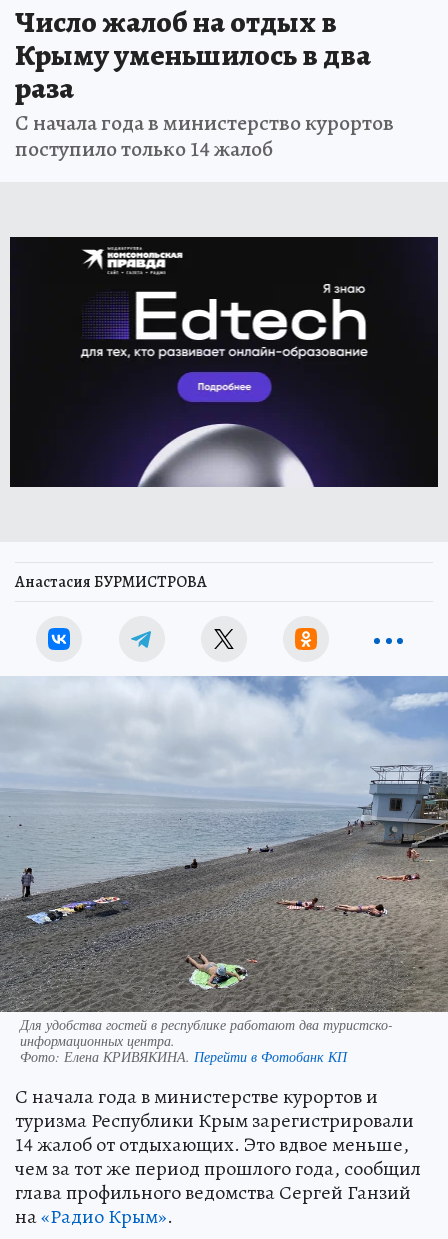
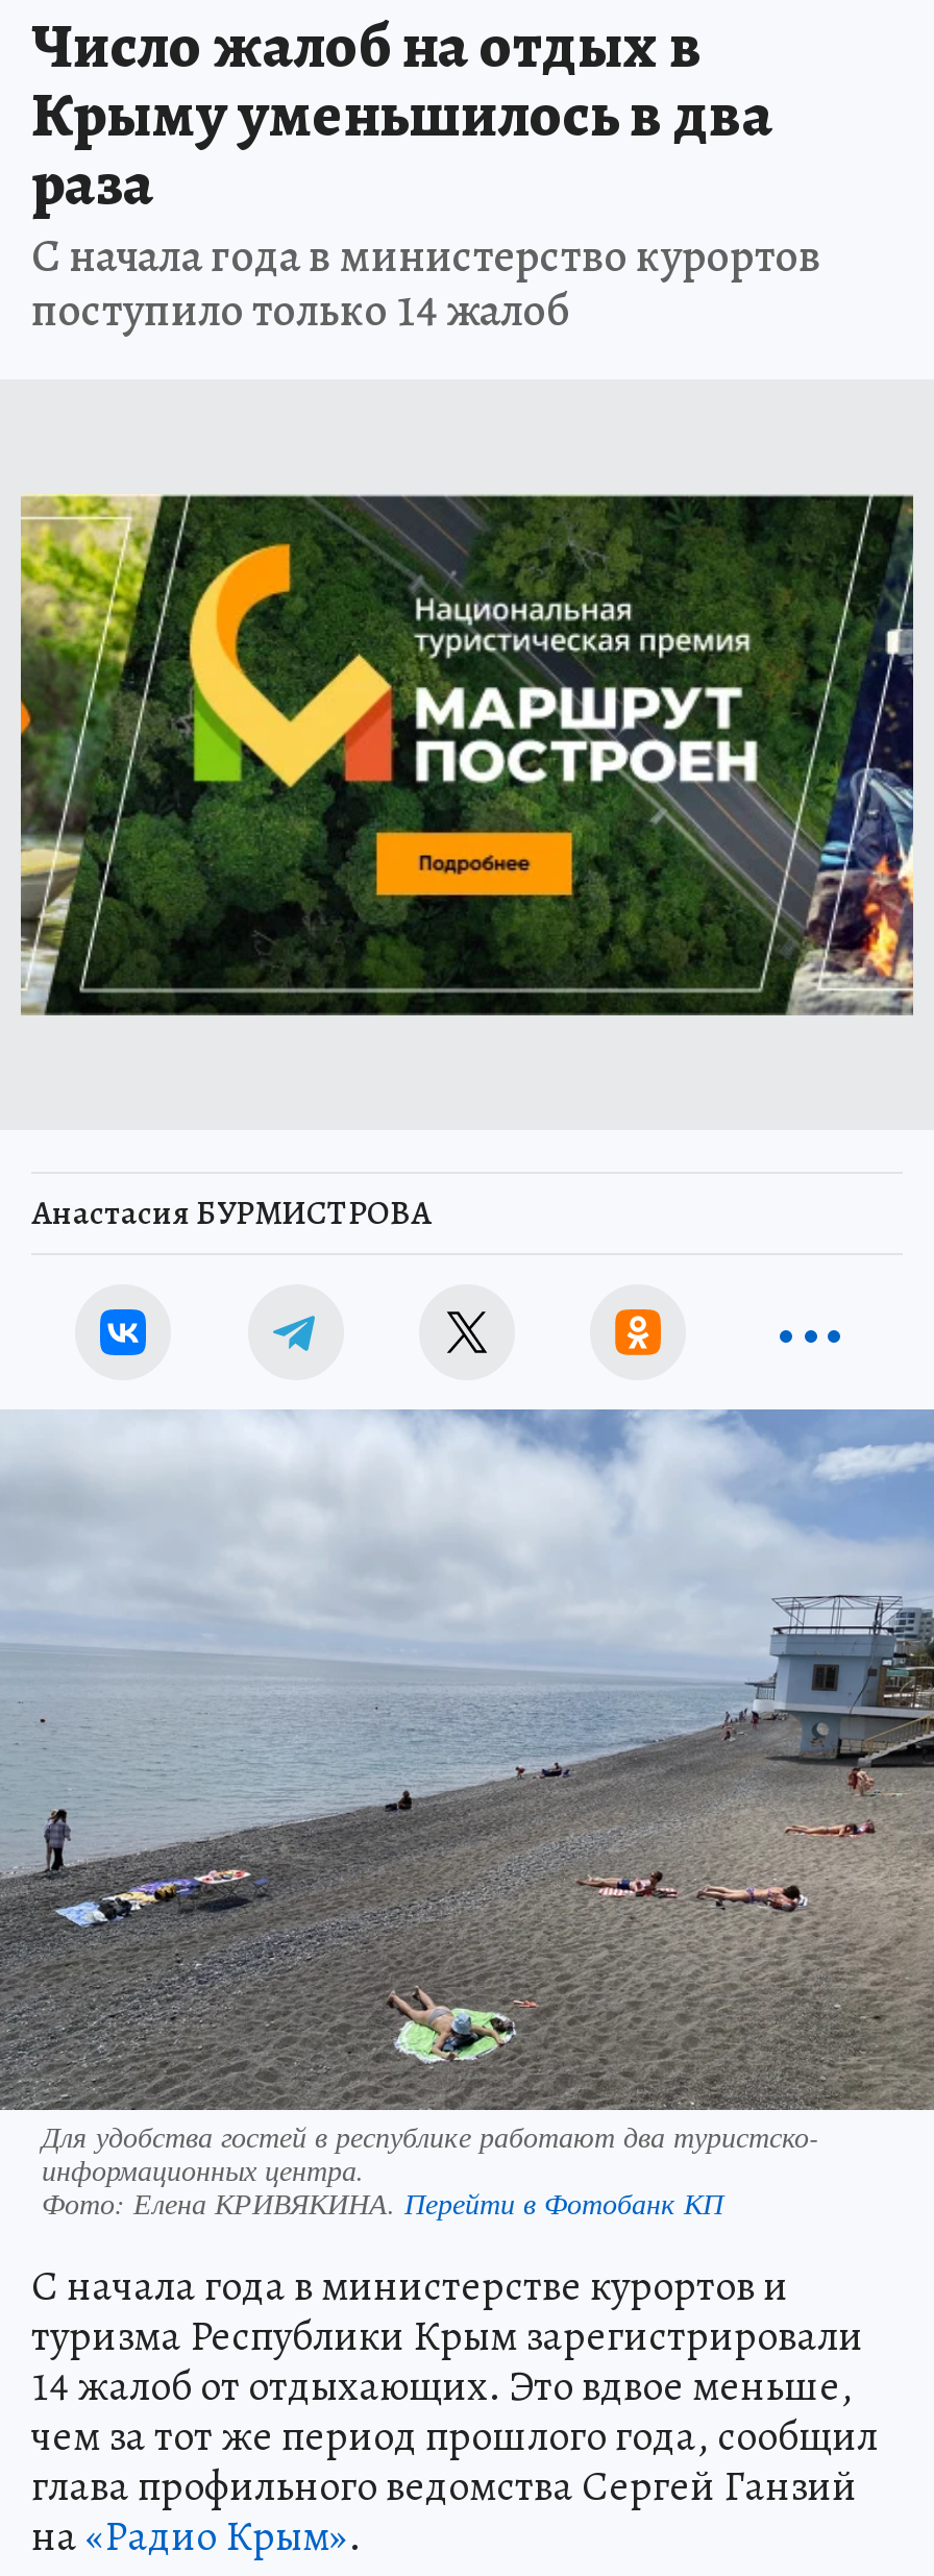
- [image]
+ [image]
